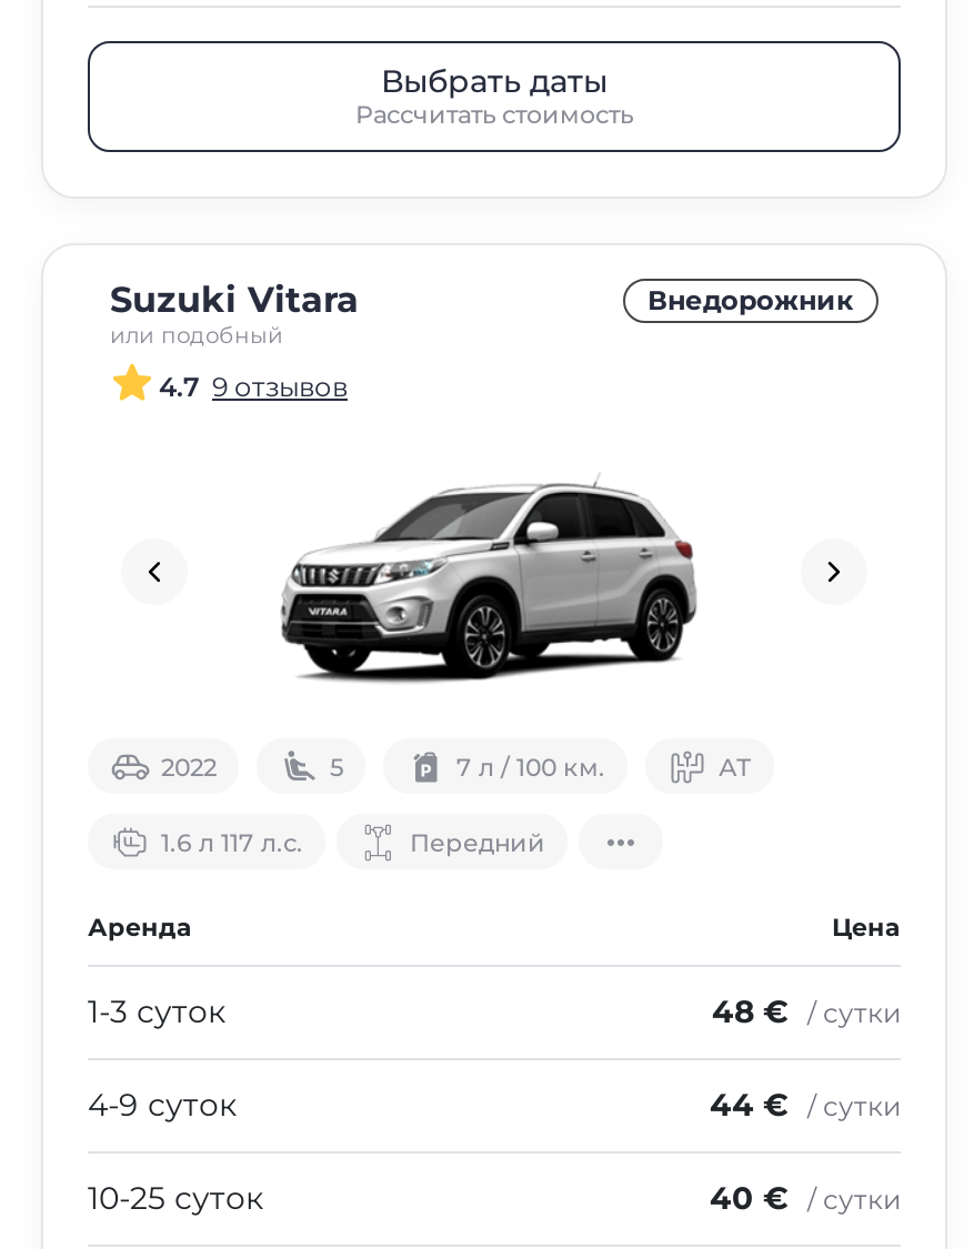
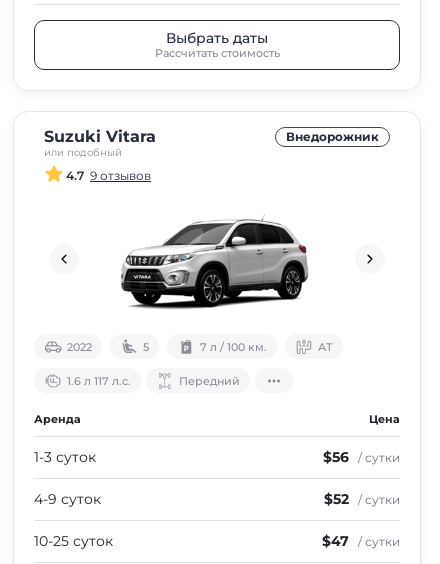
- 48 € / сутки
+ $56 / сутки

- 44 € / сутки
+ $52 / сутки

- 40 € / сутки
+ $47 / сутки
